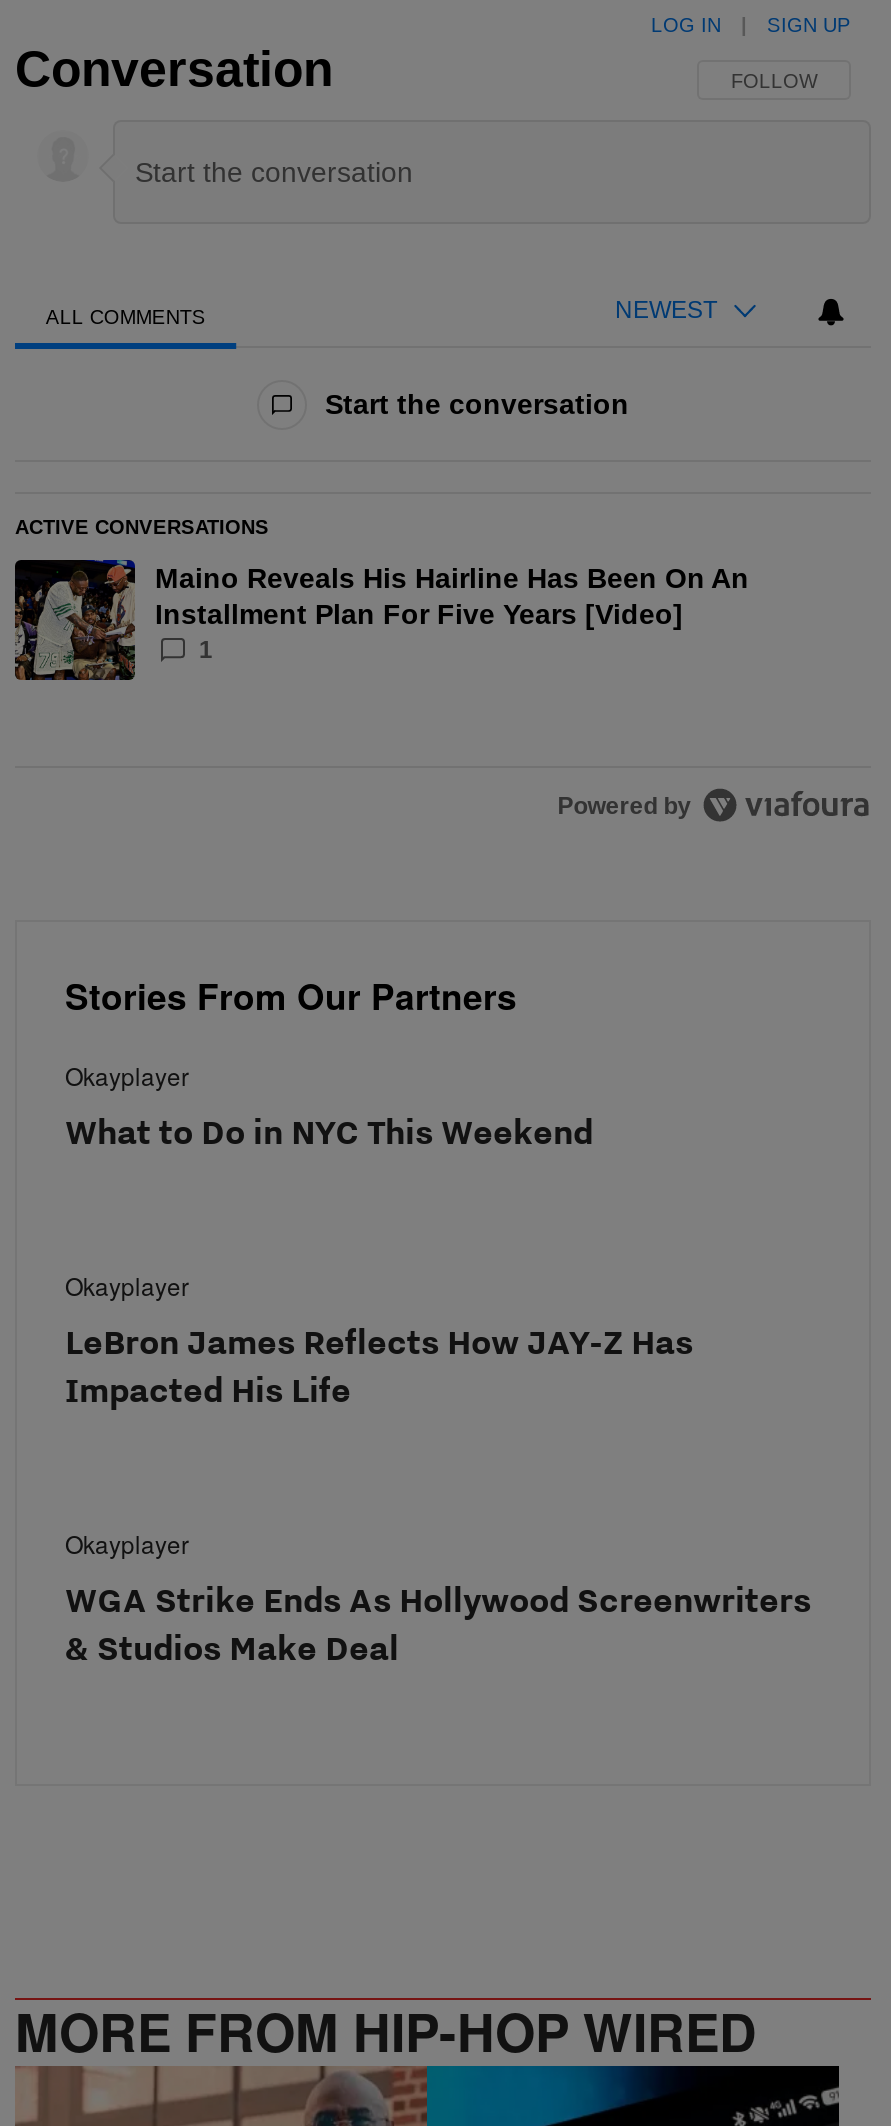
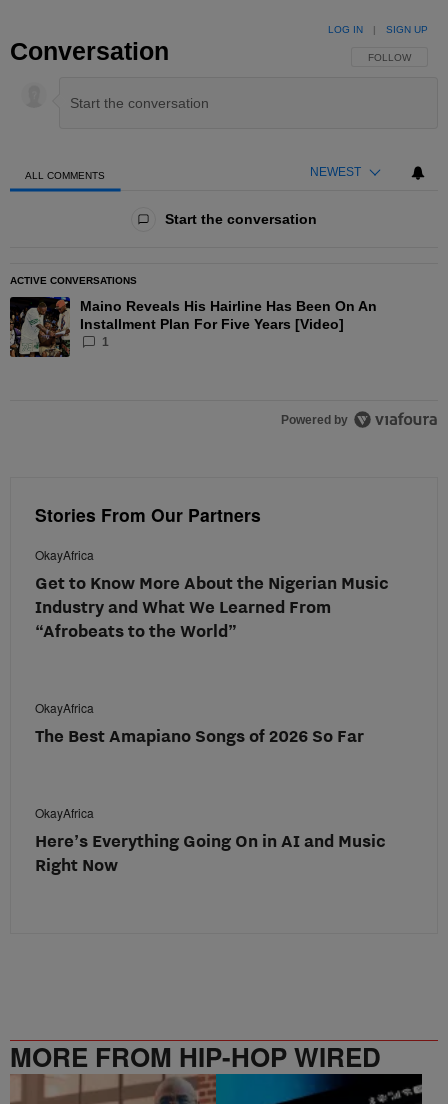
- Okayplayer
- What to Do in NYC This Weekend
+ OkayAfrica
+ Get to Know More About the Nigerian Music
+ Industry and What We Learned From
+ “Afrobeats to the World”

- Okayplayer
- LeBron James Reflects How JAY-Z Has
- Impacted His Life
+ OkayAfrica
+ The Best Amapiano Songs of 2026 So Far

- Okayplayer
- WGA Strike Ends As Hollywood Screenwriters
- & Studios Make Deal
+ OkayAfrica
+ Here’s Everything Going On in AI and Music
+ Right Now
